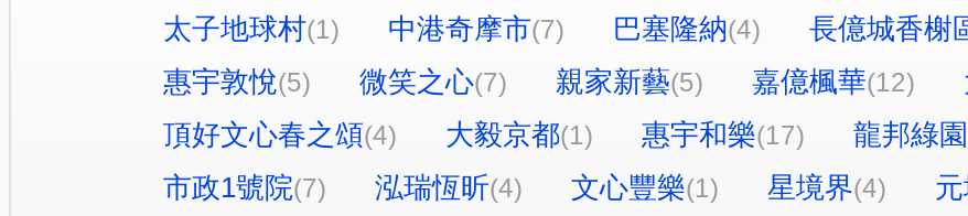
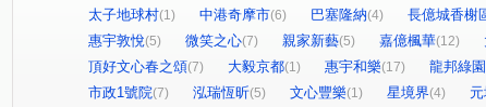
- 中港奇摩市(7)
+ 中港奇摩市(6)

- 頂好文心春之頌(4)
+ 頂好文心春之頌(7)

- 泓瑞恆昕(4)
+ 泓瑞恆昕(5)
